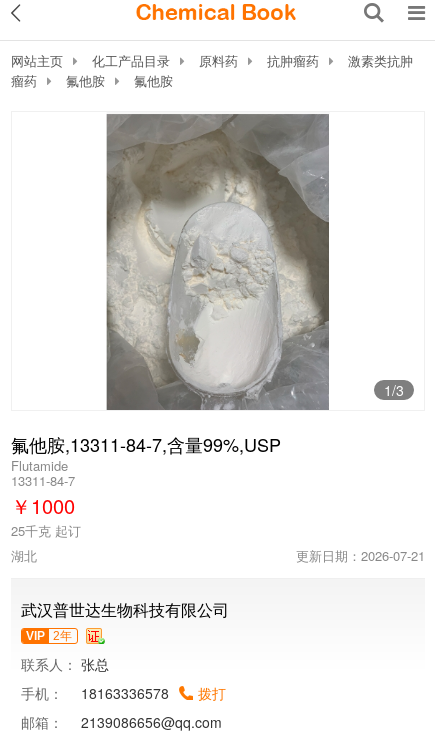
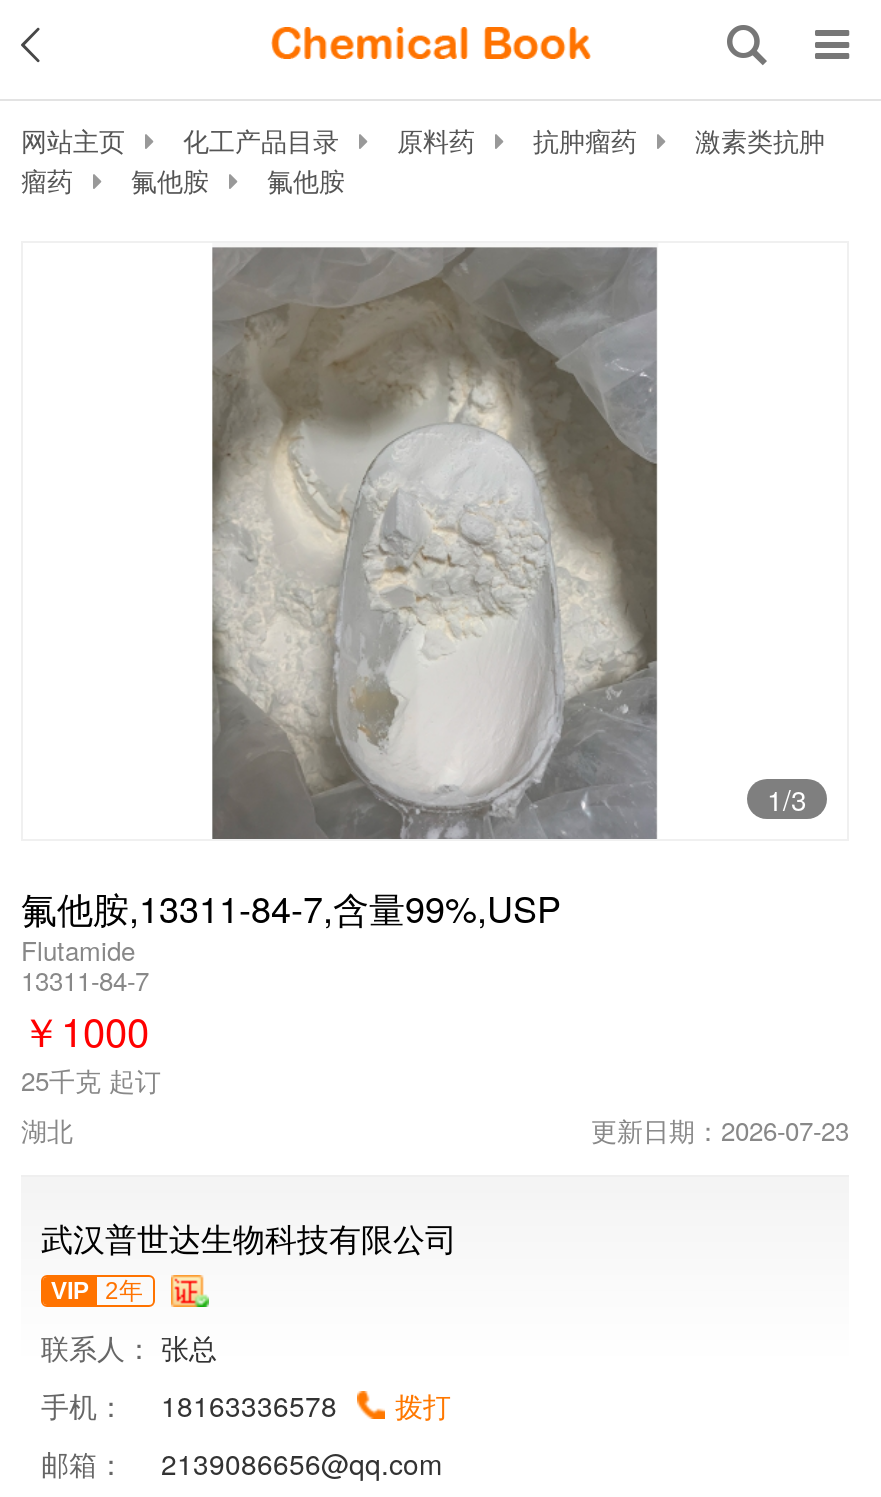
- 更新日期：2026-07-21
+ 更新日期：2026-07-23
